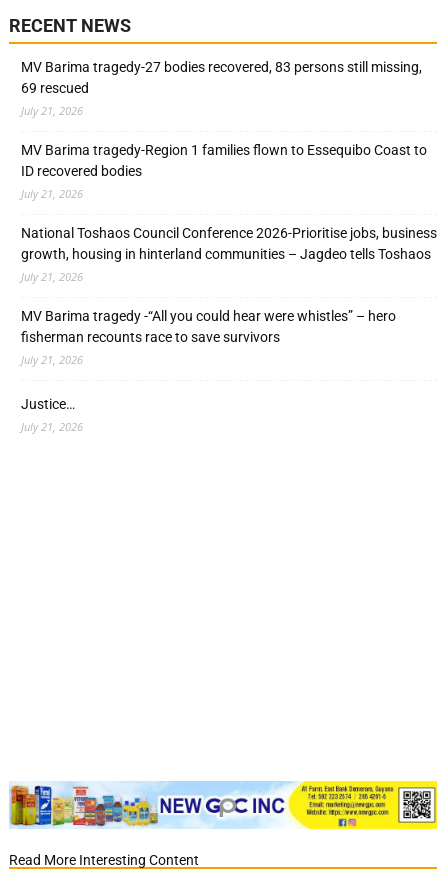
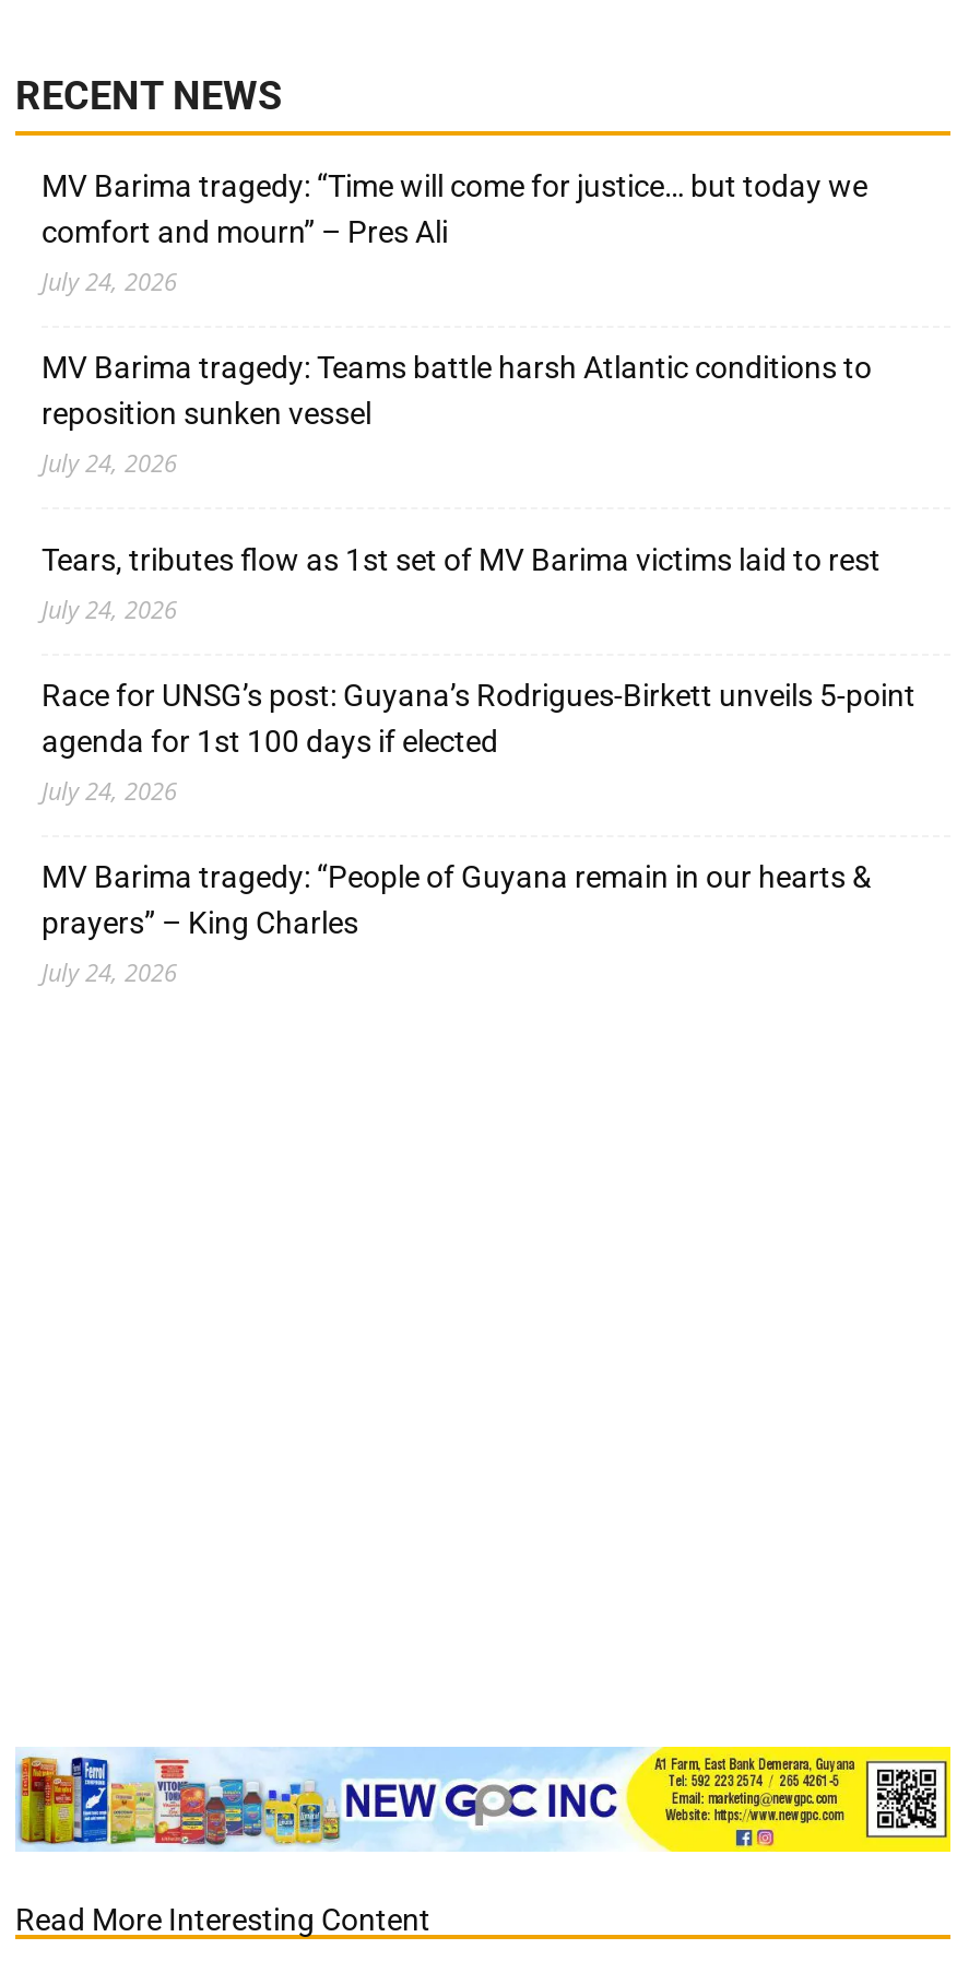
- MV Barima tragedy-27 bodies recovered, 83 persons still missing,
- 69 rescued
- July 21, 2026
+ MV Barima tragedy: “Time will come for justice… but today we
+ comfort and mourn” – Pres Ali
+ July 24, 2026

- MV Barima tragedy-Region 1 families flown to Essequibo Coast to
- ID recovered bodies
- July 21, 2026
+ MV Barima tragedy: Teams battle harsh Atlantic conditions to
+ reposition sunken vessel
+ July 24, 2026

- National Toshaos Council Conference 2026-Prioritise jobs, business
- growth, housing in hinterland communities – Jagdeo tells Toshaos
- July 21, 2026
+ Tears, tributes flow as 1st set of MV Barima victims laid to rest
+ July 24, 2026

- MV Barima tragedy -“All you could hear were whistles” – hero
- fisherman recounts race to save survivors
- July 21, 2026
+ Race for UNSG’s post: Guyana’s Rodrigues-Birkett unveils 5-point
+ agenda for 1st 100 days if elected
+ July 24, 2026

- Justice…
- July 21, 2026
+ MV Barima tragedy: “People of Guyana remain in our hearts &
+ prayers” – King Charles
+ July 24, 2026
